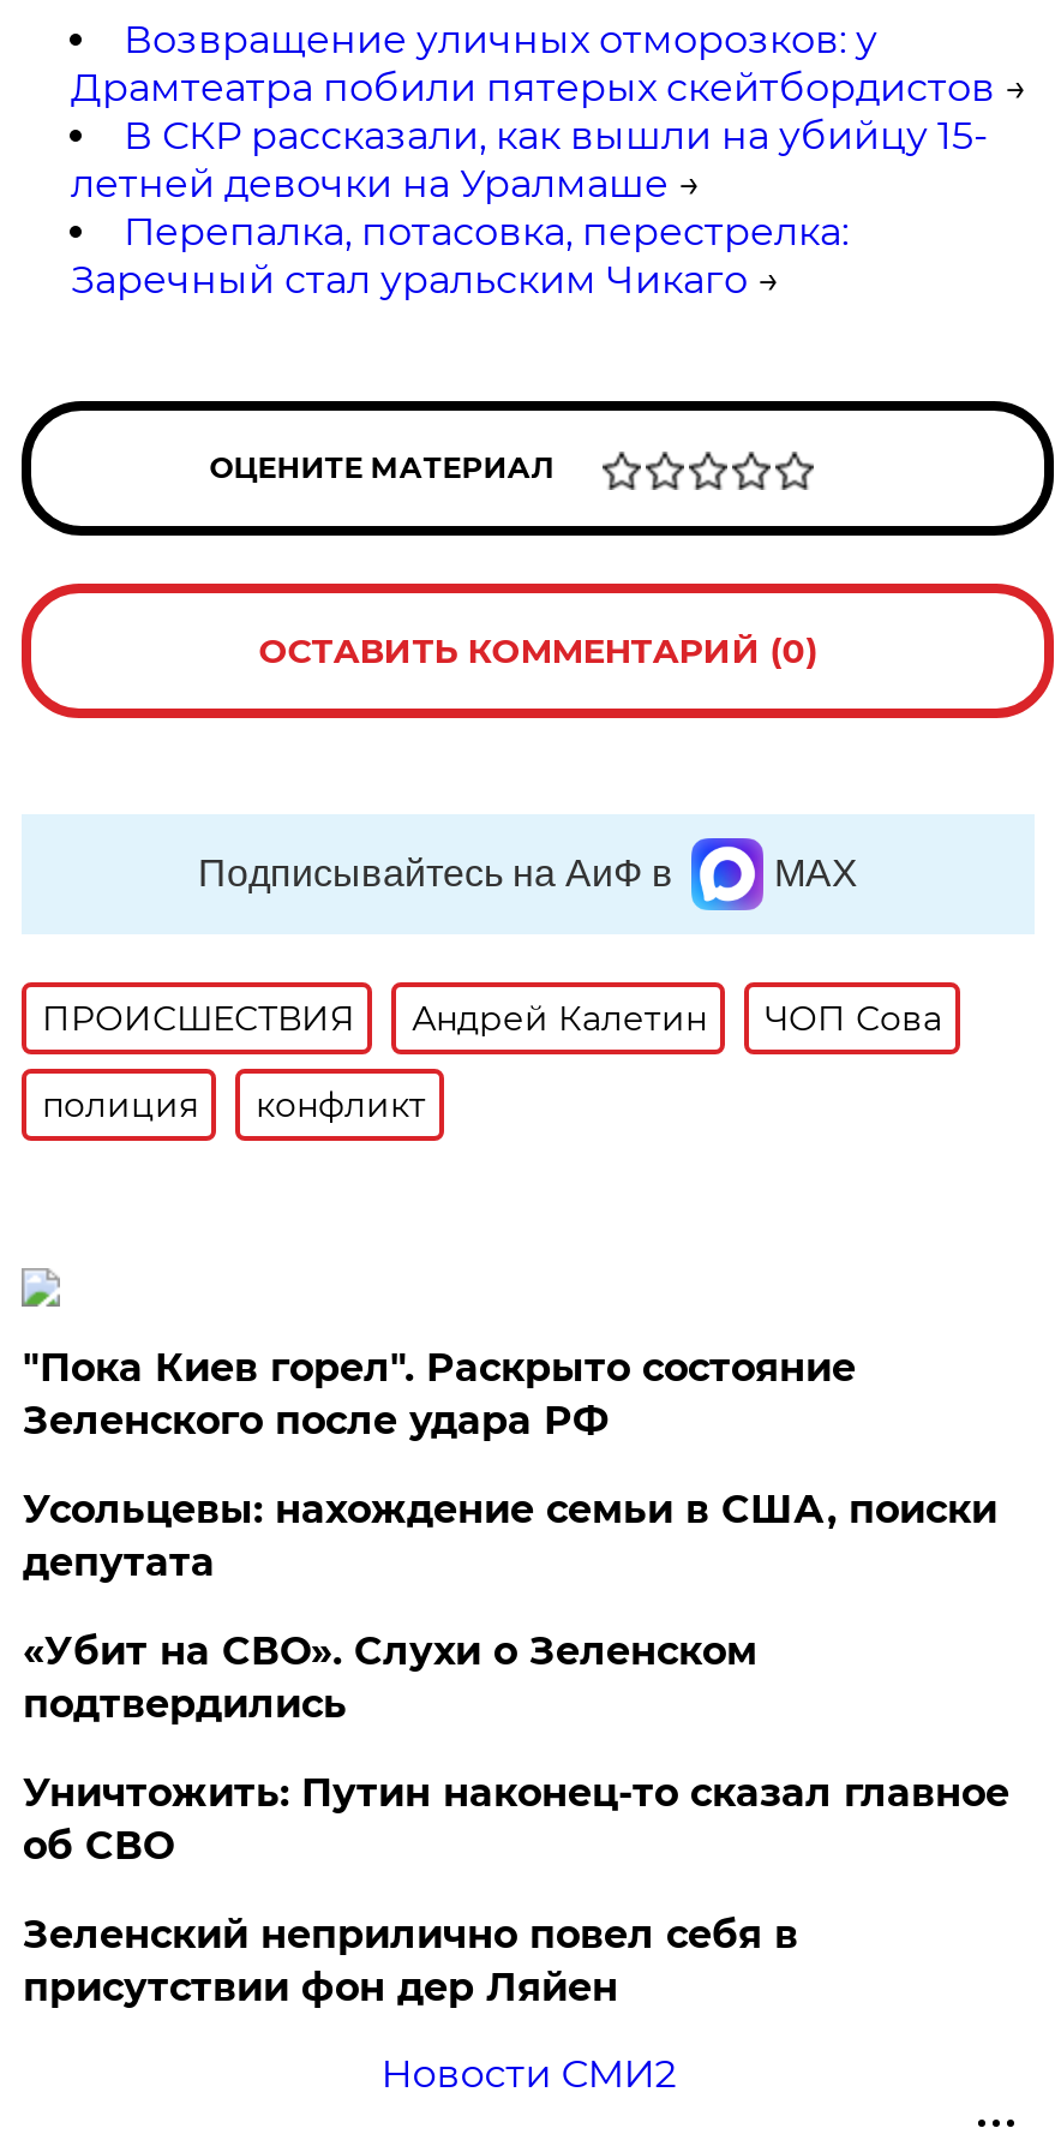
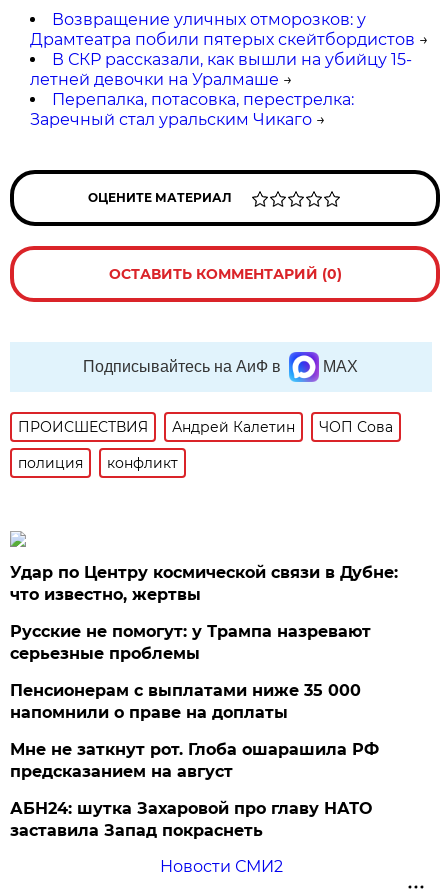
- "Пока Киев горел". Раскрыто состояние
- Зеленского после удара РФ
+ Удар по Центру космической связи в Дубне:
+ что известно, жертвы

- Усольцевы: нахождение семьи в США, поиски
- депутата
+ Русские не помогут: у Трампа назревают
+ серьезные проблемы

- «Убит на СВО». Слухи о Зеленском
- подтвердились
+ Пенсионерам с выплатами ниже 35 000
+ напомнили о праве на доплаты

- Уничтожить: Путин наконец-то сказал главное
- об СВО
+ Мне не заткнут рот. Глоба ошарашила РФ
+ предсказанием на август

- Зеленский неприлично повел cебя в
- присутствии фон дер Ляйен
+ АБН24: шутка Захаровой про главу НАТО
+ заставила Запад покраснеть
